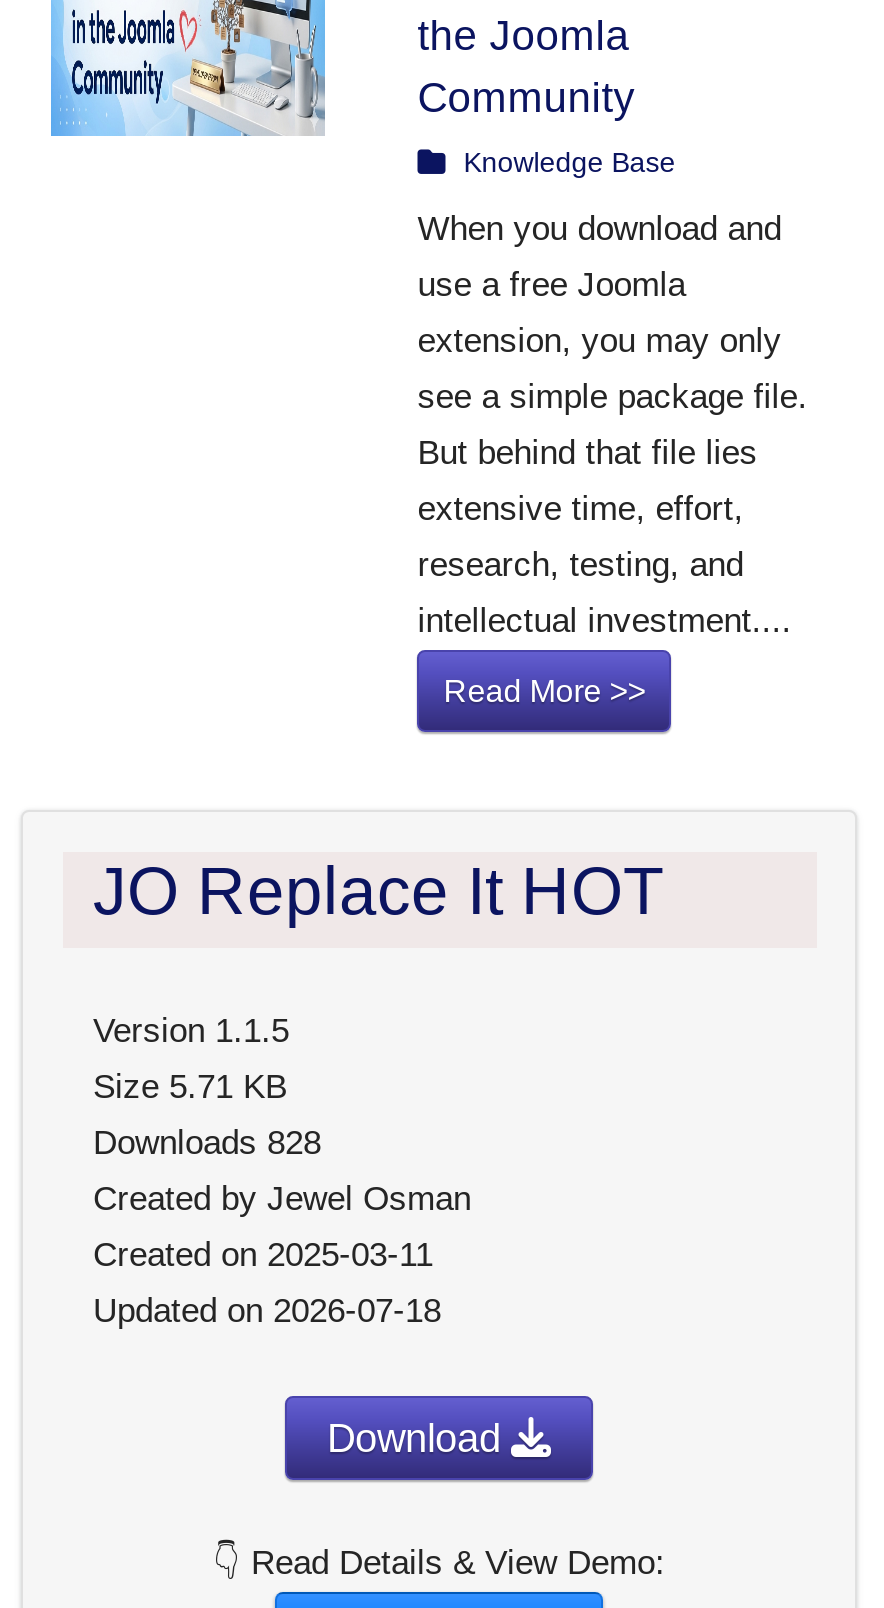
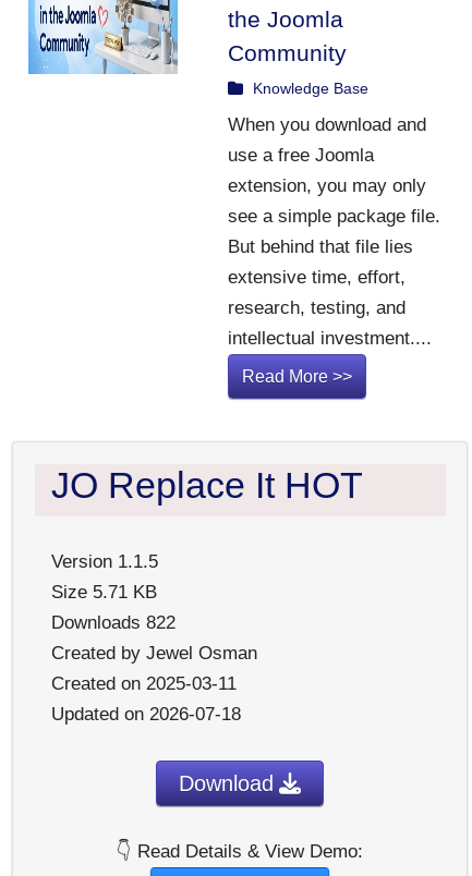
- Downloads 828
+ Downloads 822
